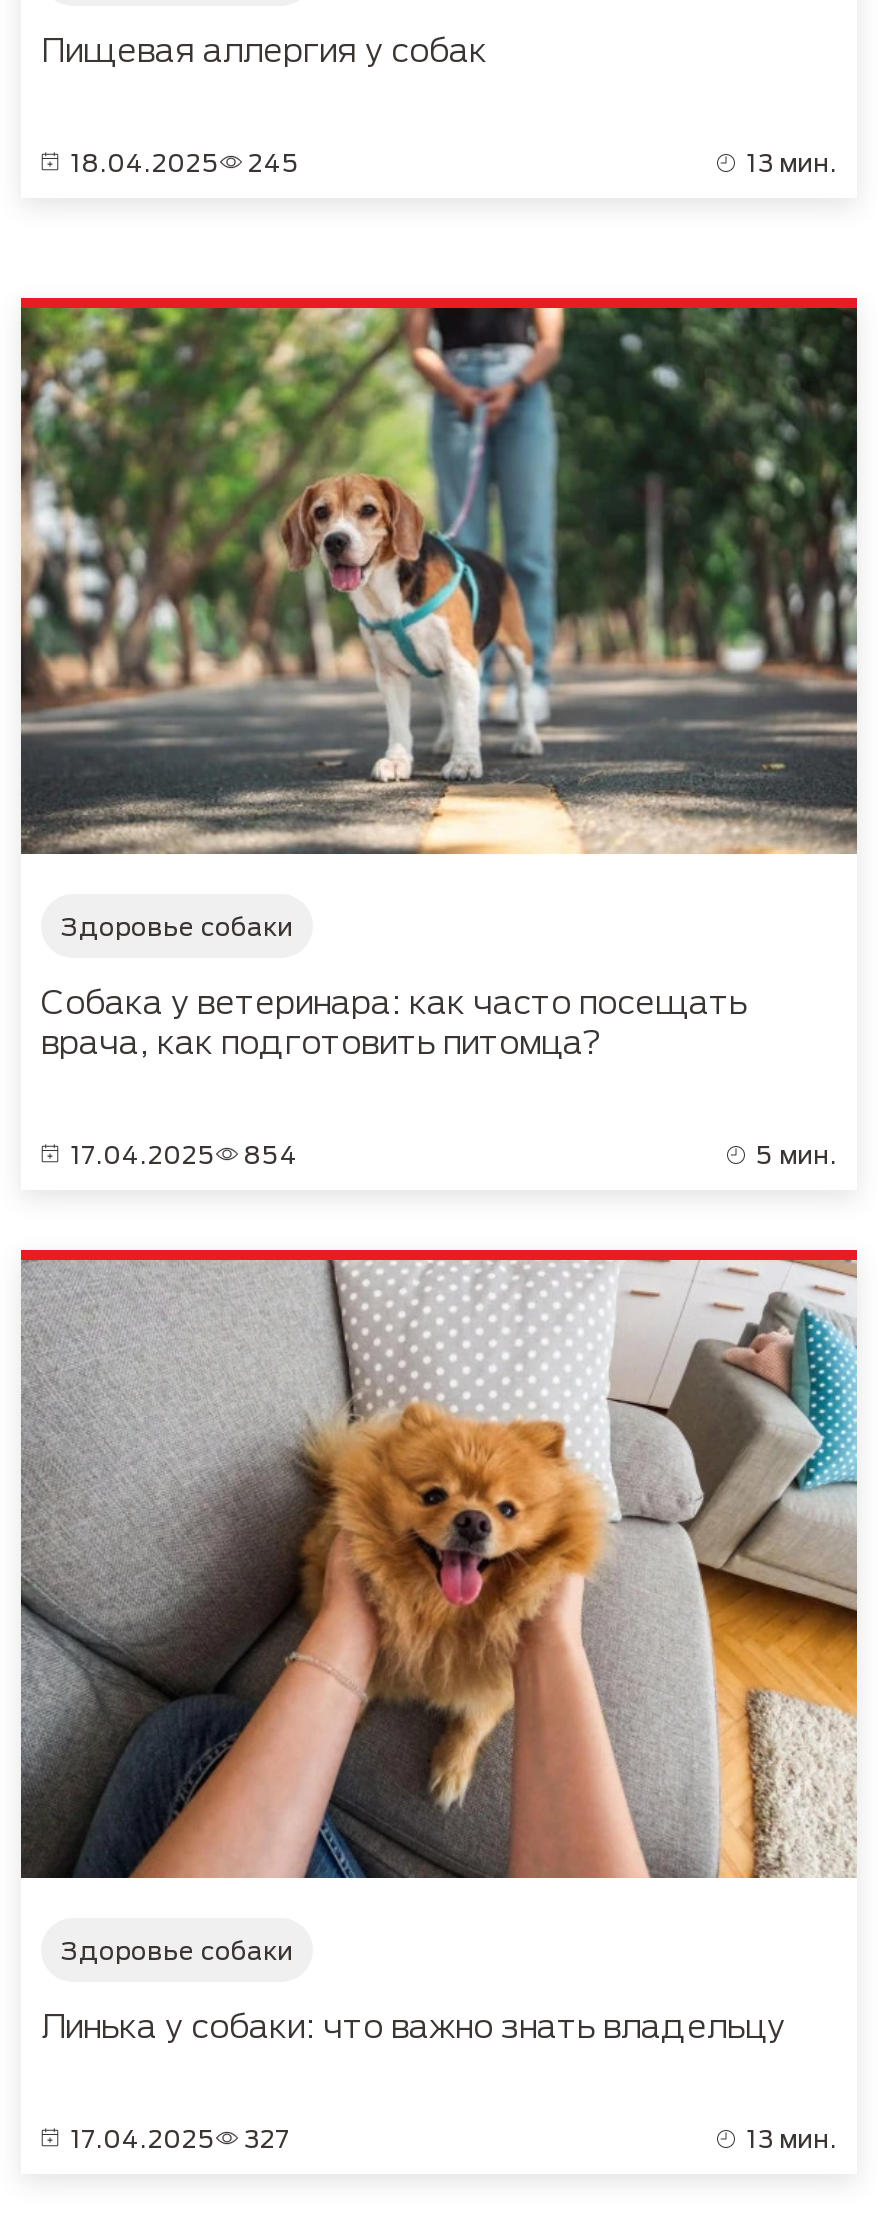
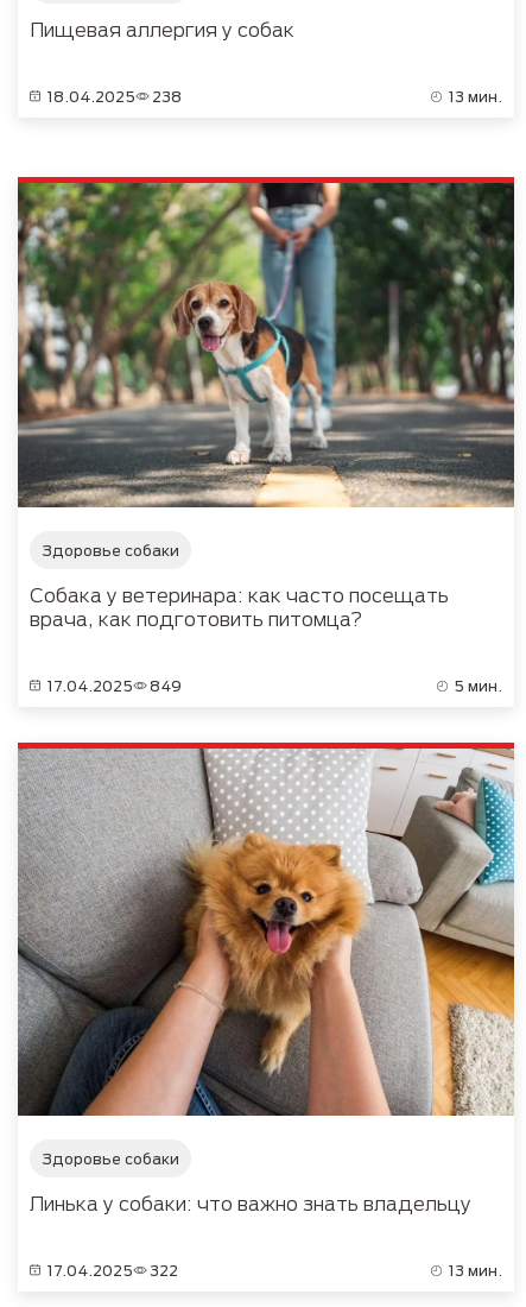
- 18.04.2025 245
+ 18.04.2025 238

- 17.04.2025 854
+ 17.04.2025 849

- 17.04.2025 327
+ 17.04.2025 322
